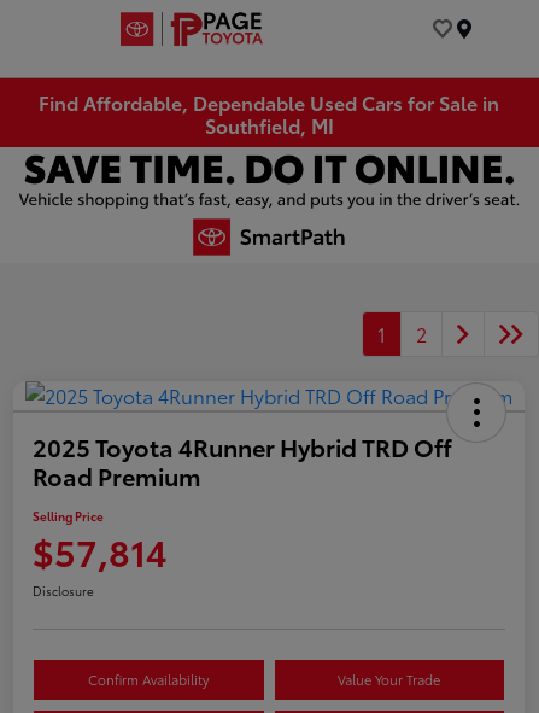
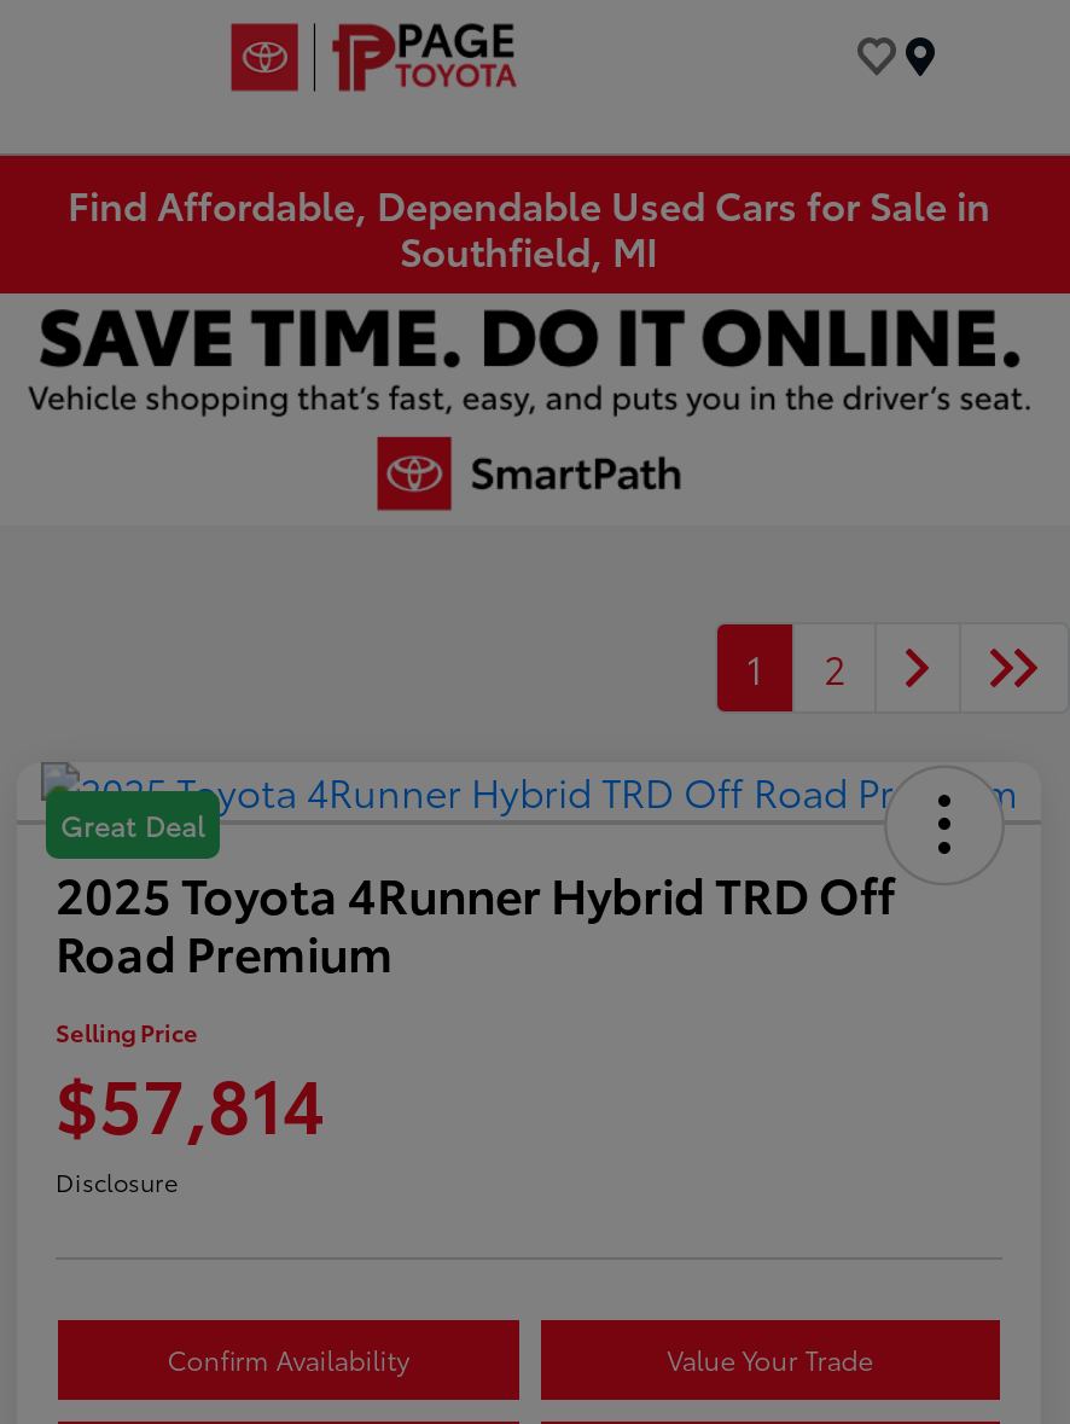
+ Great Deal
